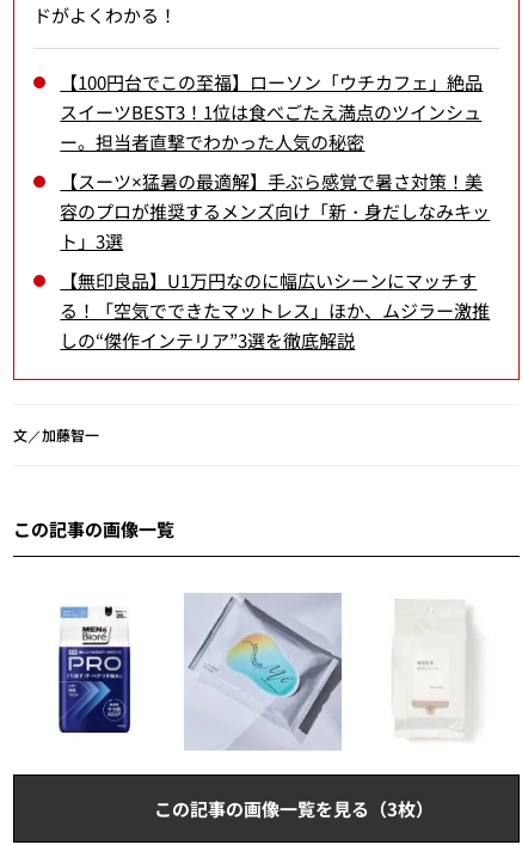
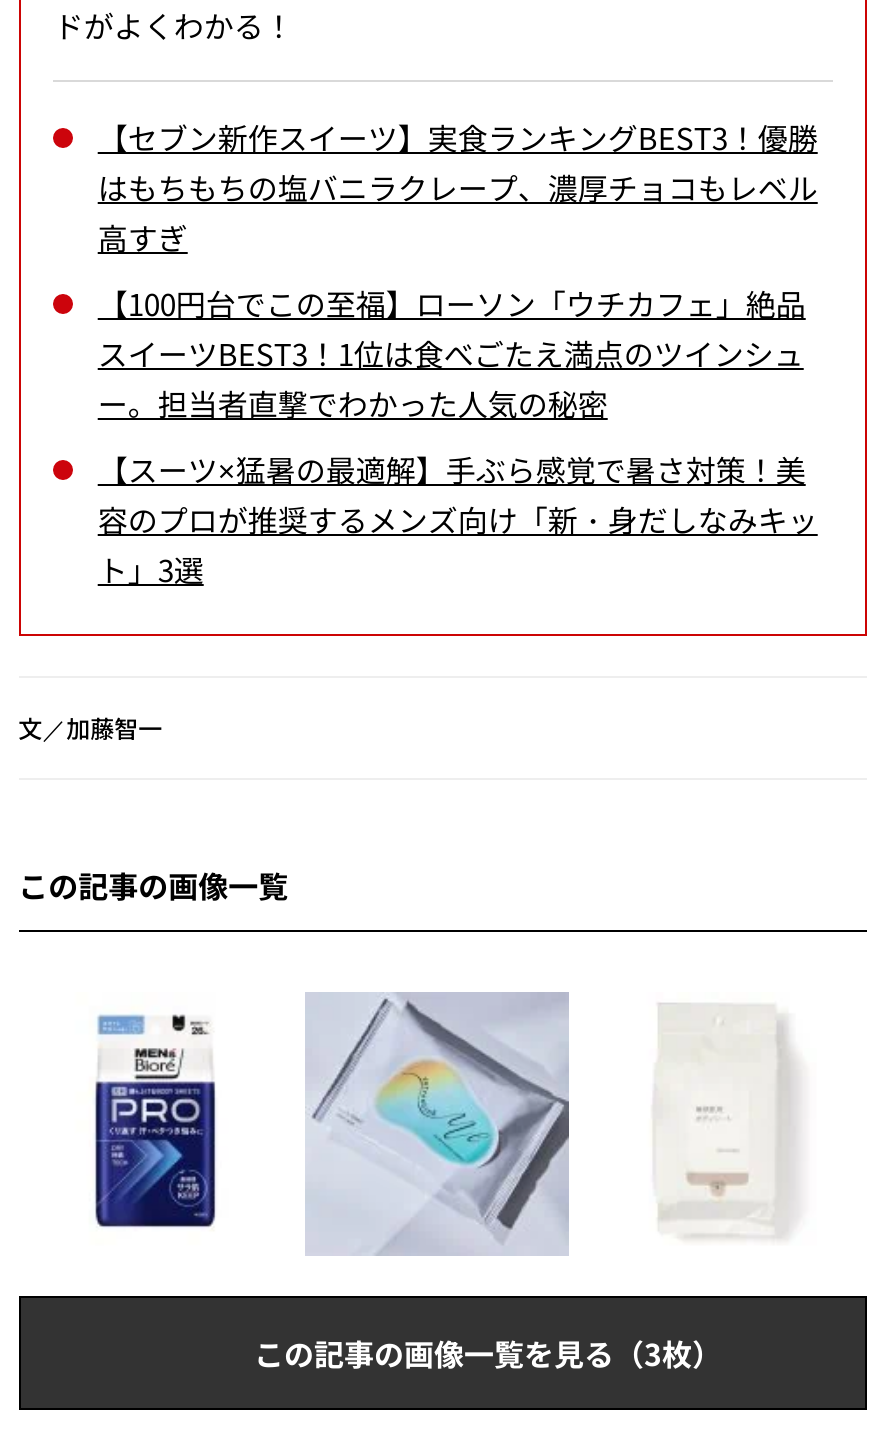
+ 【セブン新作スイーツ】実食ランキングBEST3！優勝
+ はもちもちの塩バニラクレープ、濃厚チョコもレベル
+ 高すぎ

moved down: 【100円台でこの至福】ローソン「ウチカフェ」絶品 | スイーツBEST3！1位は食べごたえ満点のツインシュ | ー。担当者直撃でわかった人気の秘密 | 【スーツ×猛暑の最適解】手ぶら感覚で暑さ対策！美 | 容のプロが推奨するメンズ向け「新・身だしなみキッ | ト」3選

- 【無印良品】U1万円なのに幅広いシーンにマッチす
- る！「空気でできたマットレス」ほか、ムジラー激推
- しの“傑作インテリア”3選を徹底解説
